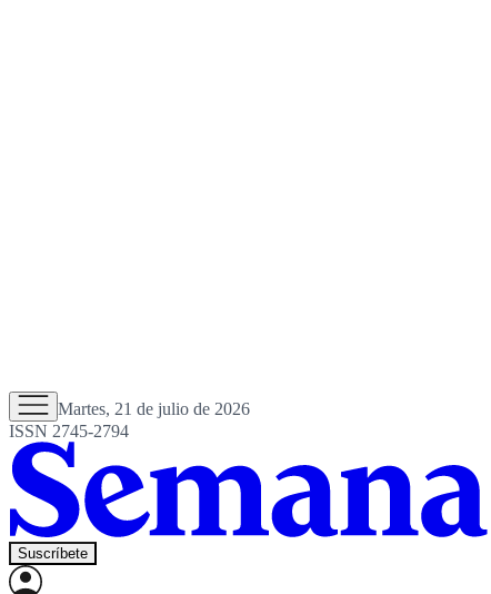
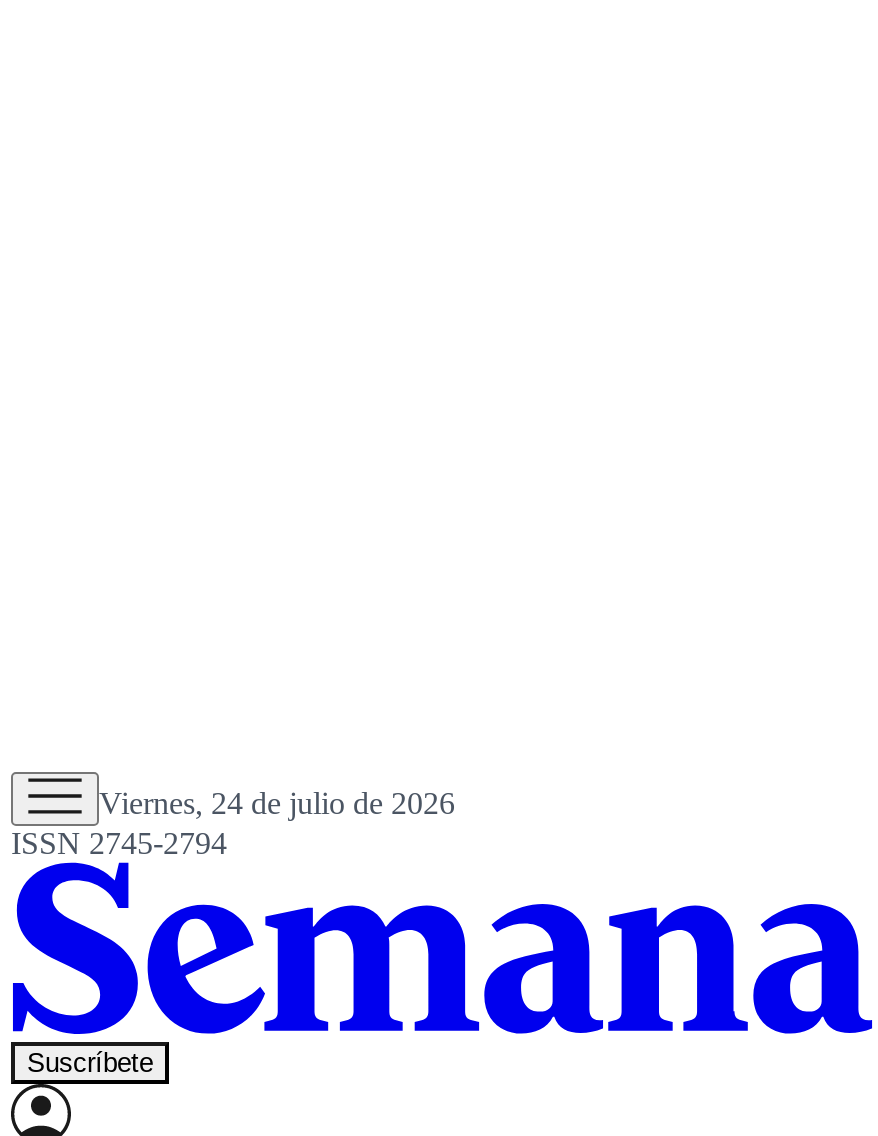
- Martes, 21 de julio de 2026
+ Viernes, 24 de julio de 2026
